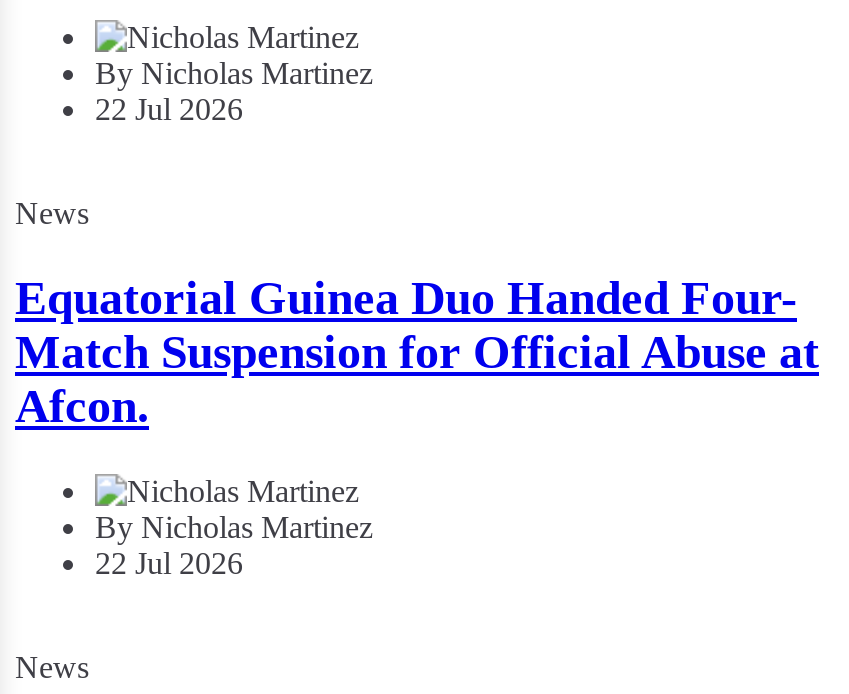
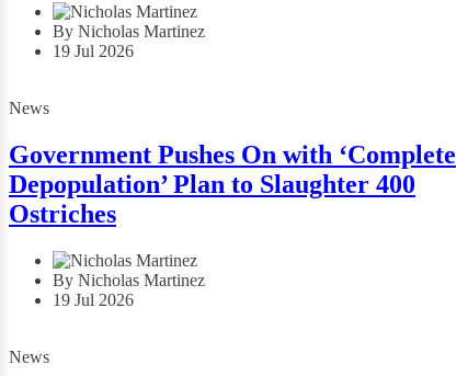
- 22 Jul 2026
+ 19 Jul 2026

- Equatorial Guinea Duo Handed Four-
- Match Suspension for Official Abuse at
- Afcon.
+ Government Pushes On with ‘Complete
+ Depopulation’ Plan to Slaughter 400
+ Ostriches

- 22 Jul 2026
+ 19 Jul 2026
